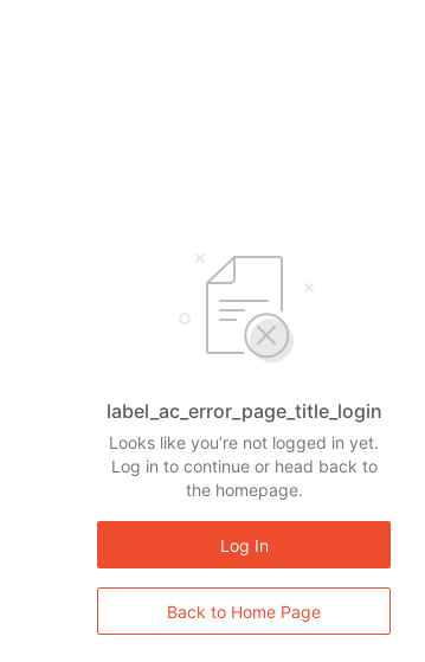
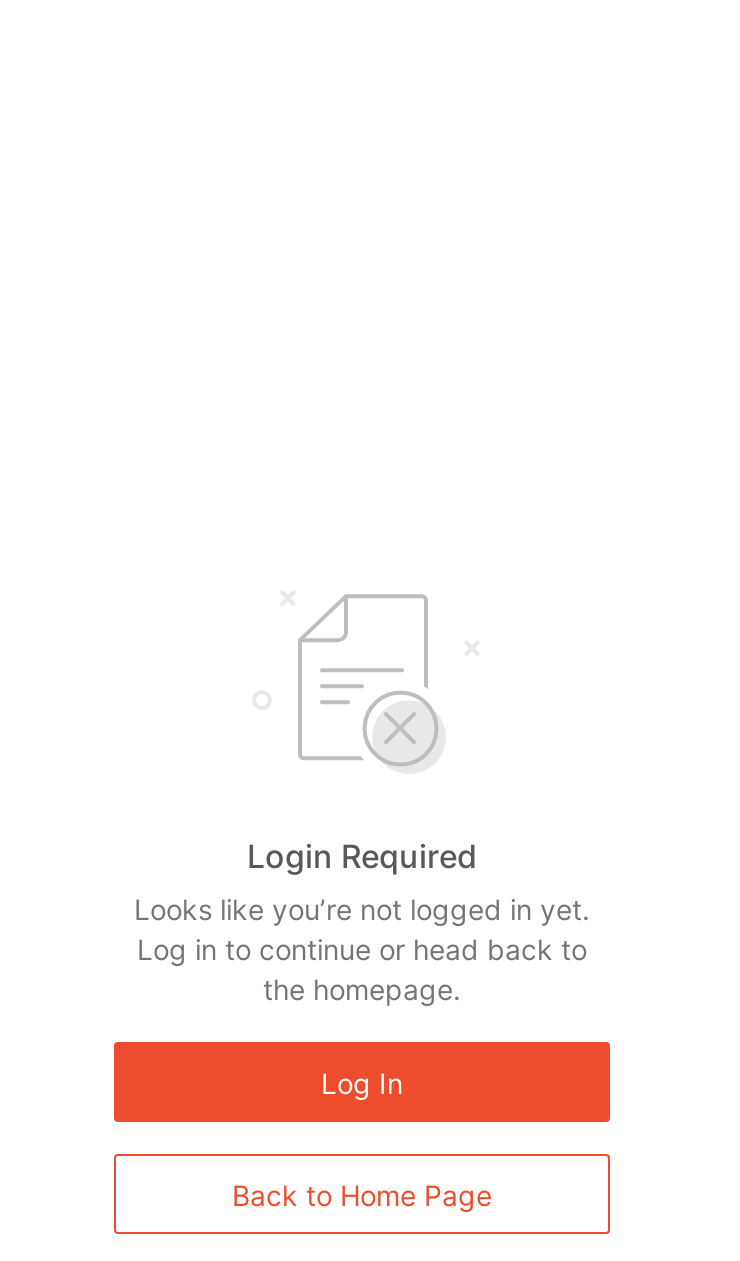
- label_ac_error_page_title_login
+ Login Required
